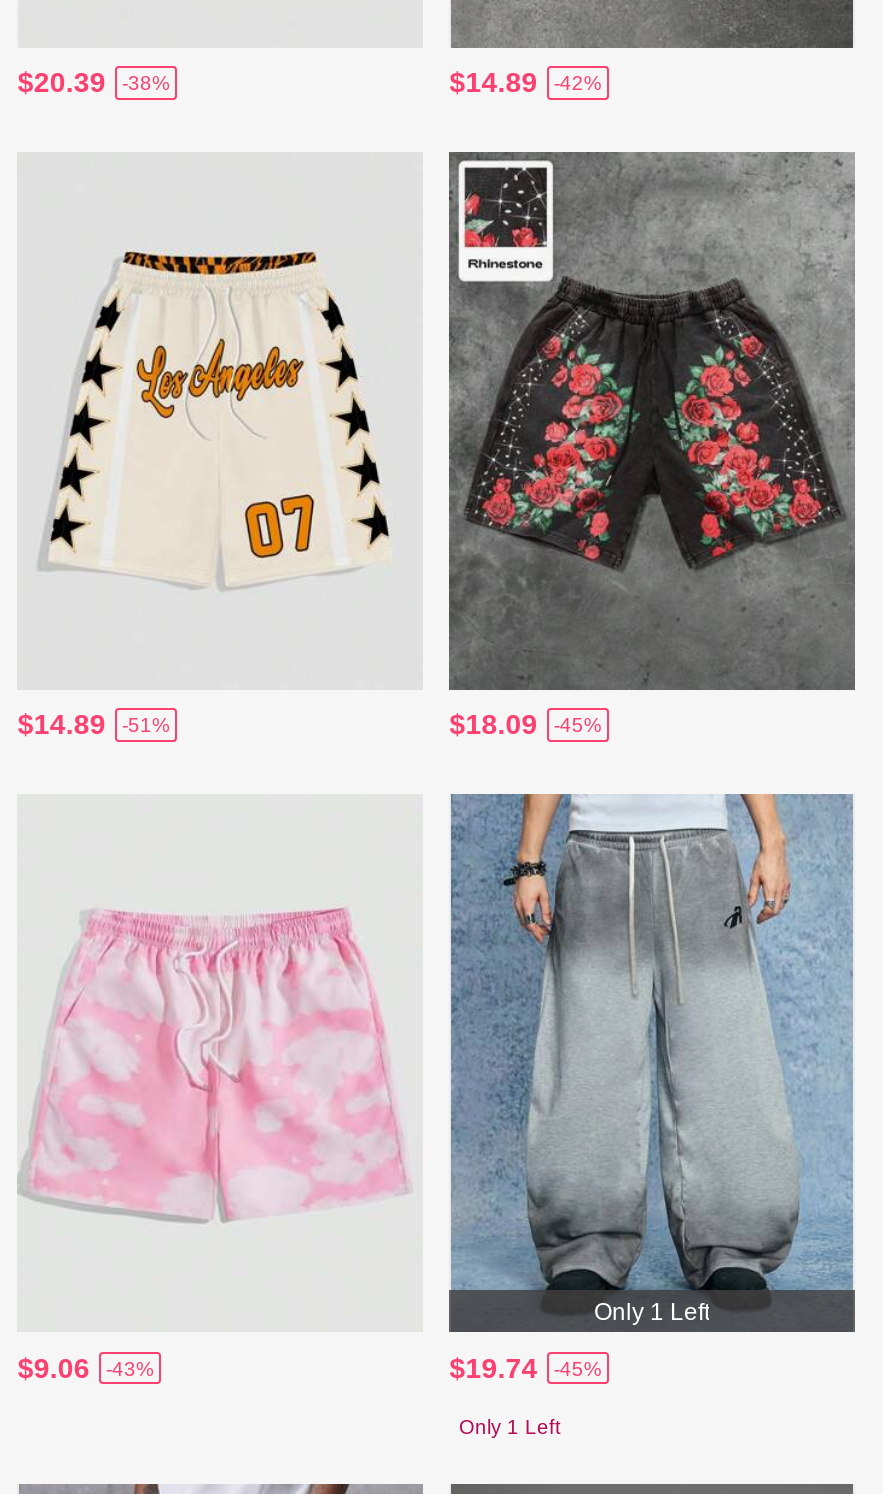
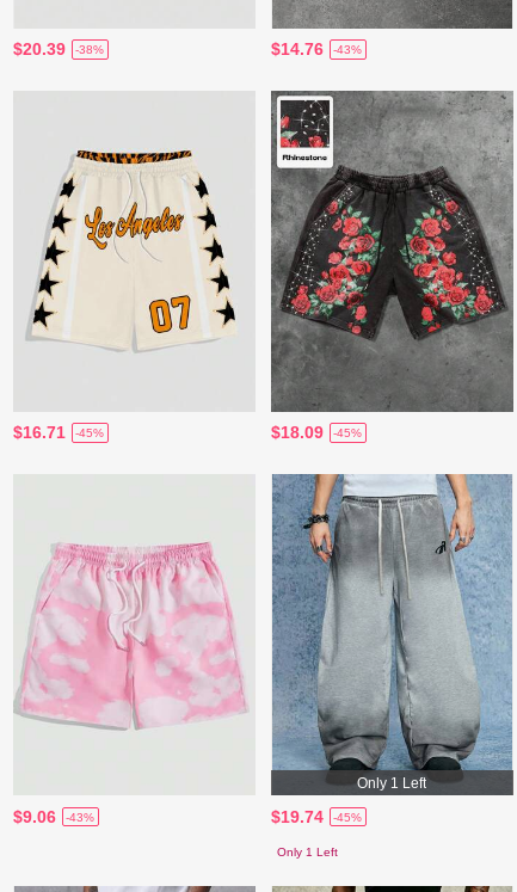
- $14.89
+ $14.76

- -42%
+ -43%

- $14.89
+ $16.71

- -51%
+ -45%
